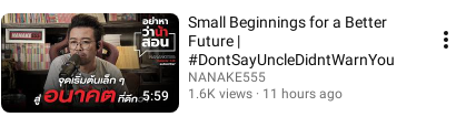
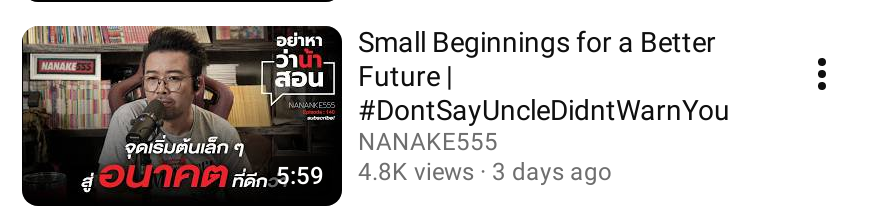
- 1.6K views
+ 4.8K views

- 11 hours ago
+ 3 days ago
